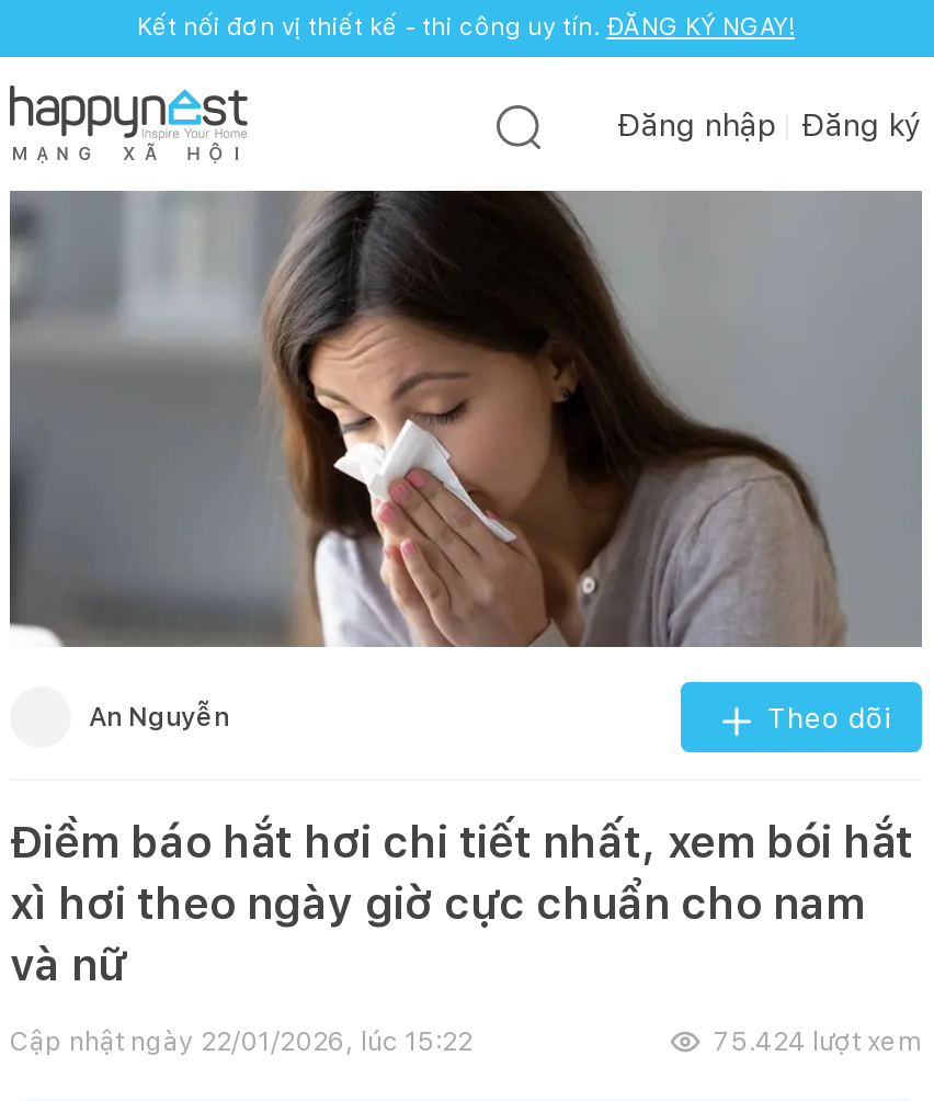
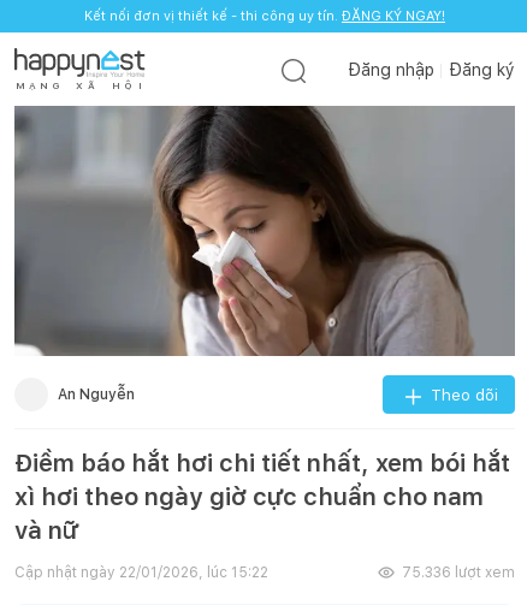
- 75.424 lượt xem
+ 75.336 lượt xem
